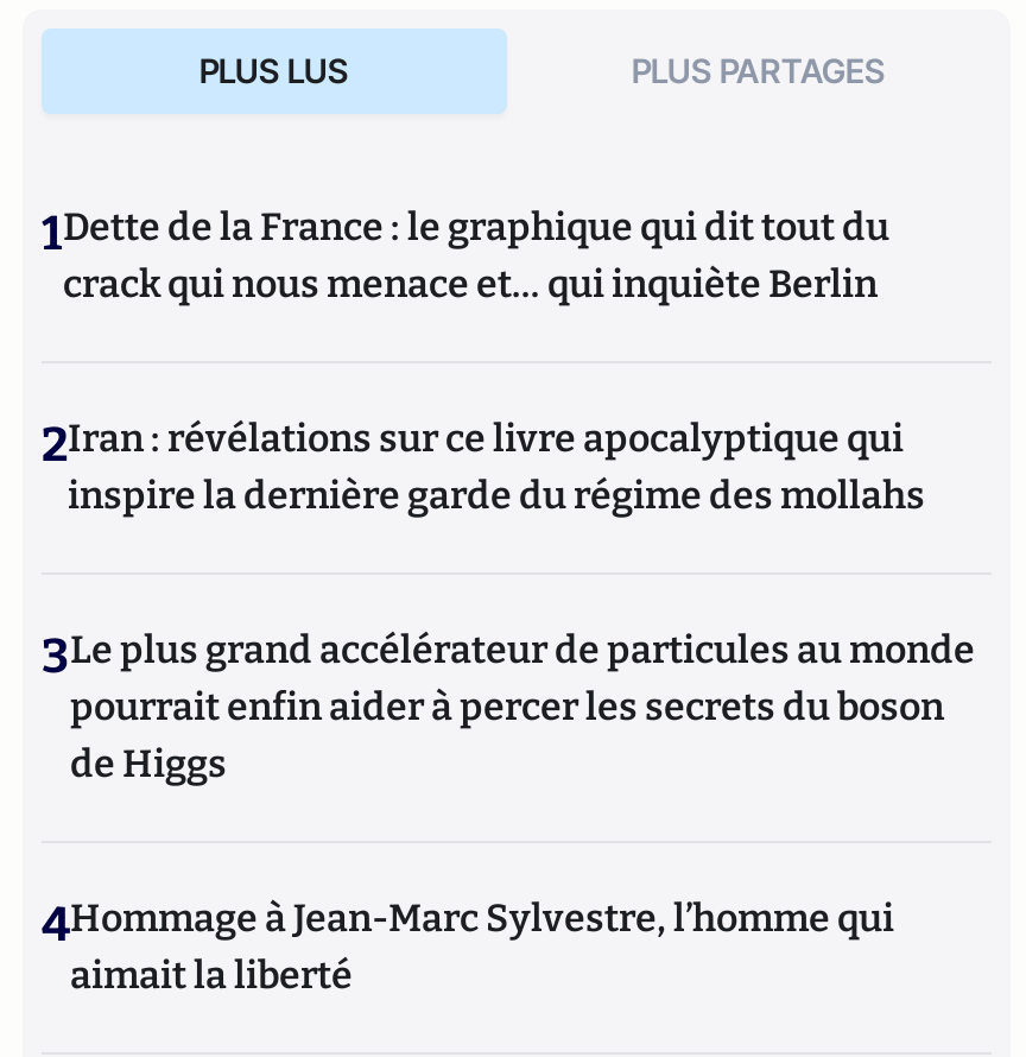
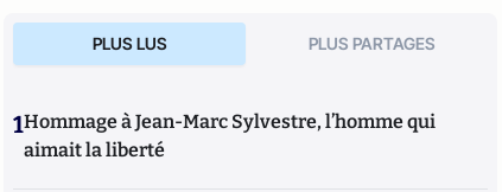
- 1Dette de la France : le graphique qui dit tout du
- crack qui nous menace et… qui inquiète Berlin
- 2Iran : révélations sur ce livre apocalyptique qui
- inspire la dernière garde du régime des mollahs
- 3Le plus grand accélérateur de particules au monde
- pourrait enfin aider à percer les secrets du boson
- de Higgs
- 4Hommage à Jean-Marc Sylvestre, l’homme qui
+ 1Hommage à Jean-Marc Sylvestre, l’homme qui
